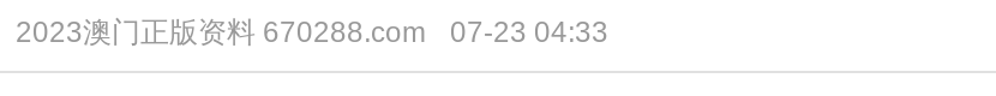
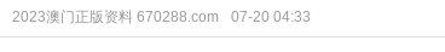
- 2023澳门正版资料 670288.com 07-23 04:33
+ 2023澳门正版资料 670288.com 07-20 04:33
